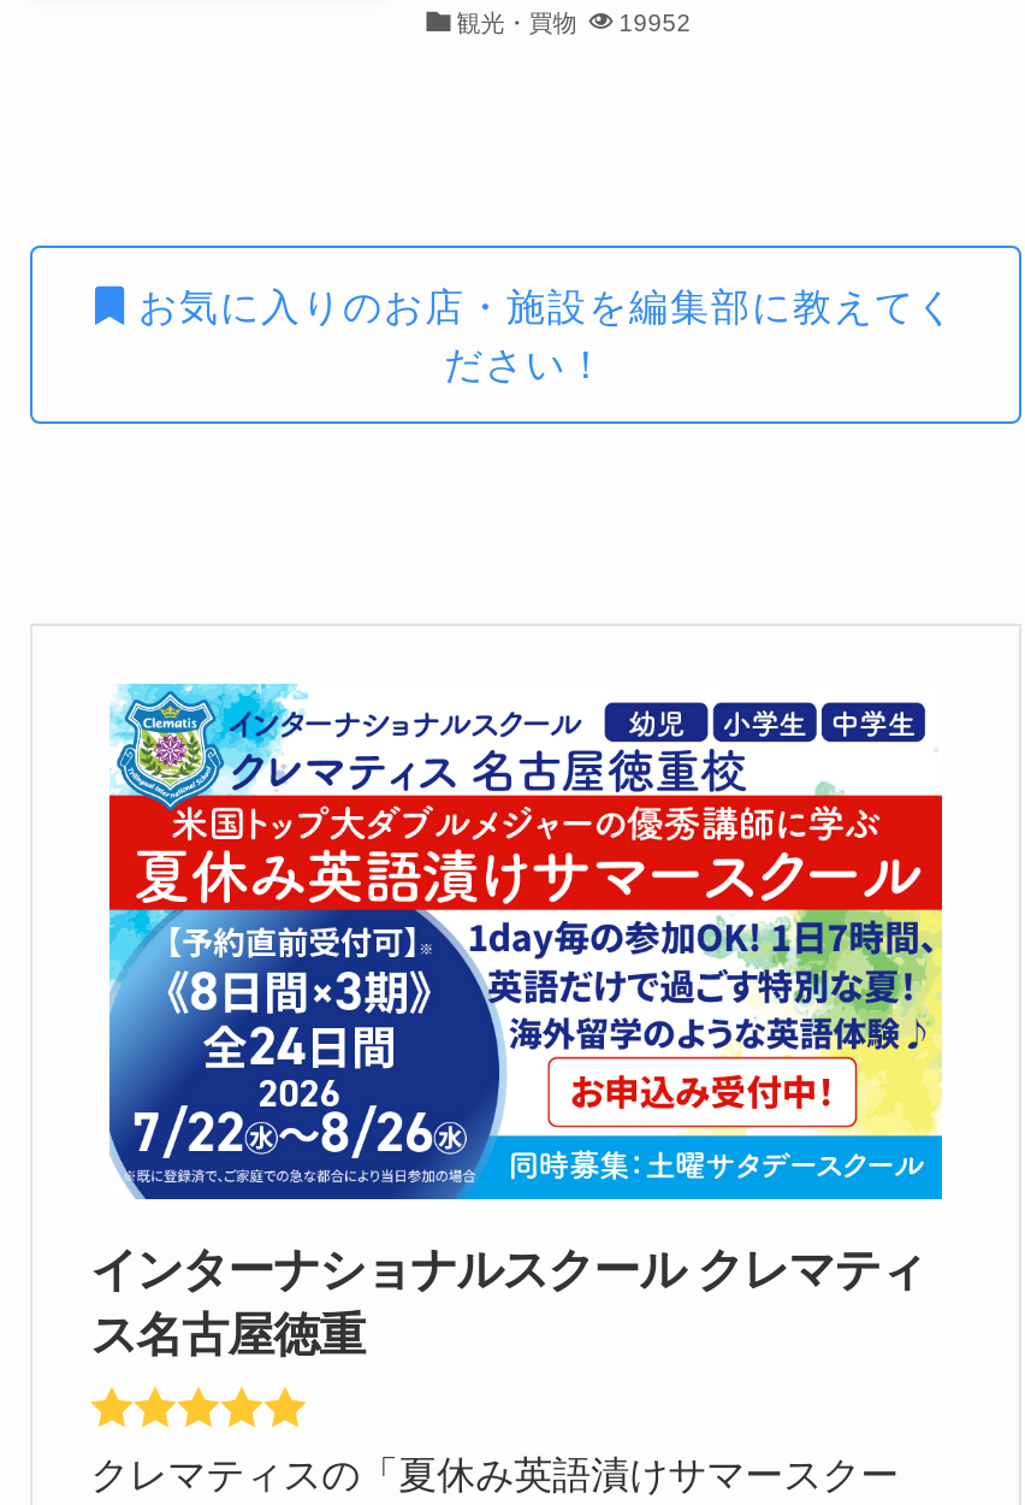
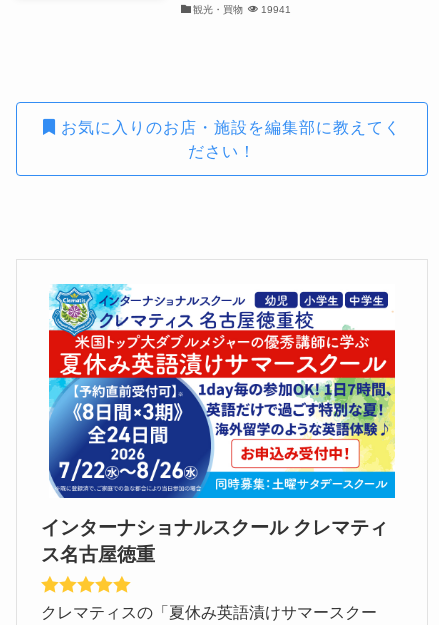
- 観光・買物 19952
+ 観光・買物 19941
